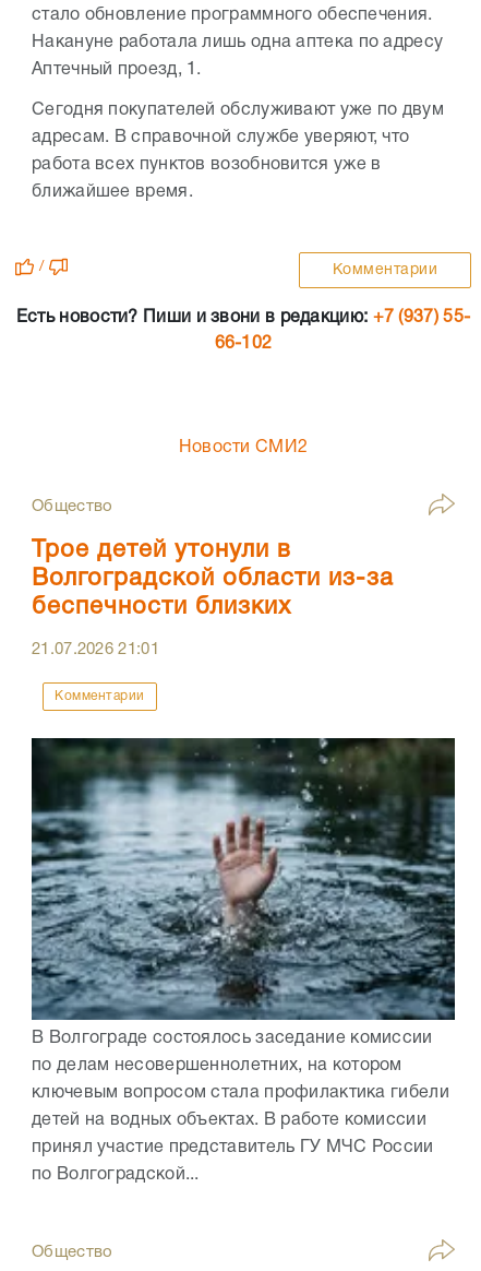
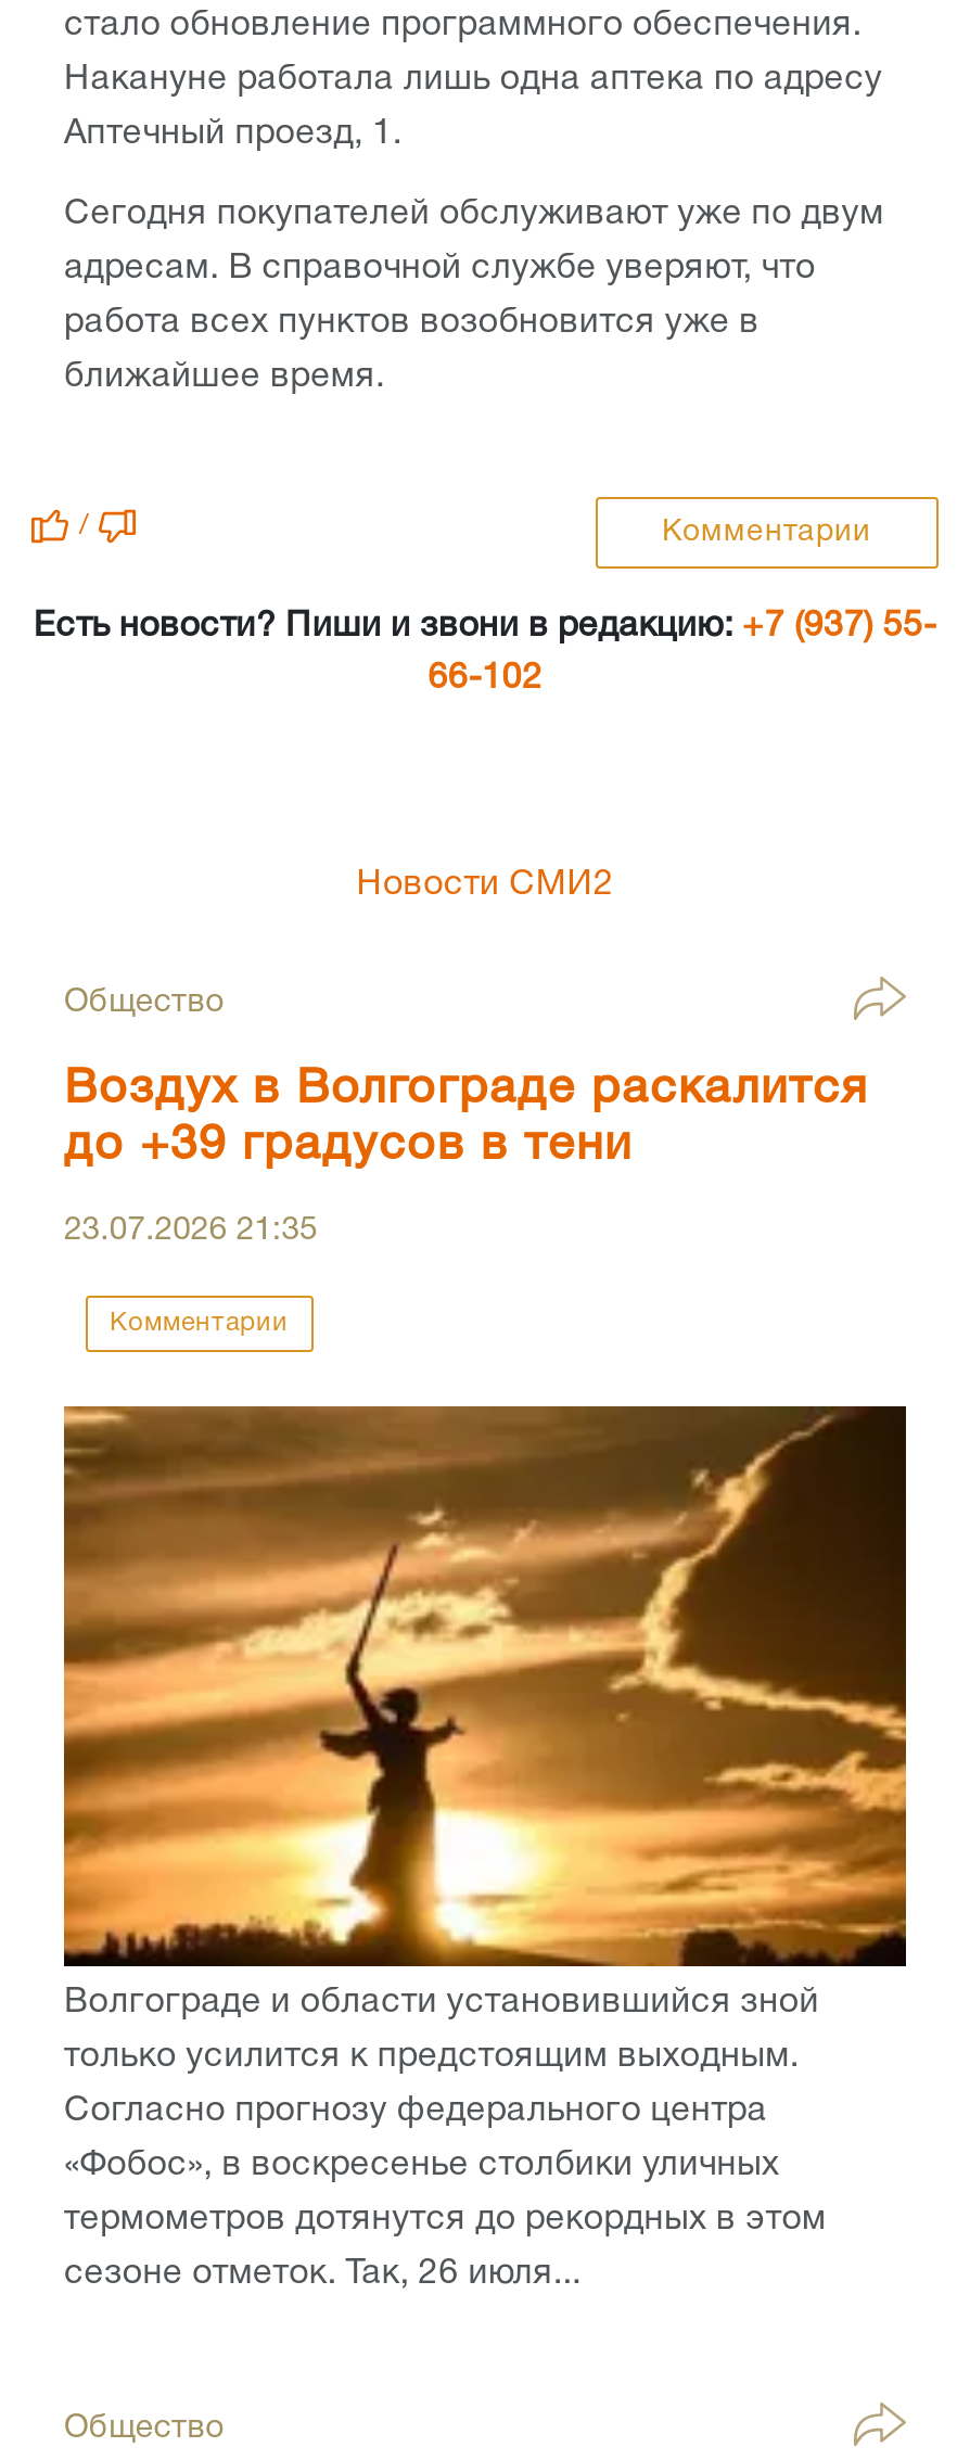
- Трое детей утонули в
- Волгоградской области из-за
- беспечности близких
+ Воздух в Волгограде раскалится
+ до +39 градусов в тени

- 21.07.2026 21:01
+ 23.07.2026 21:35

- [image]
- В Волгограде состоялось заседание комиссии
+ [image]
+ Волгограде и области установившийся зной

- по делам несовершеннолетних, на котором
+ только усилится к предстоящим выходным.

- ключевым вопросом стала профилактика гибели
+ Согласно прогнозу федерального центра

- детей на водных объектах. В работе комиссии
+ «Фобос», в воскресенье столбики уличных

- принял участие представитель ГУ МЧС России
+ термометров дотянутся до рекордных в этом

- по Волгоградской...
+ сезоне отметок. Так, 26 июля...
